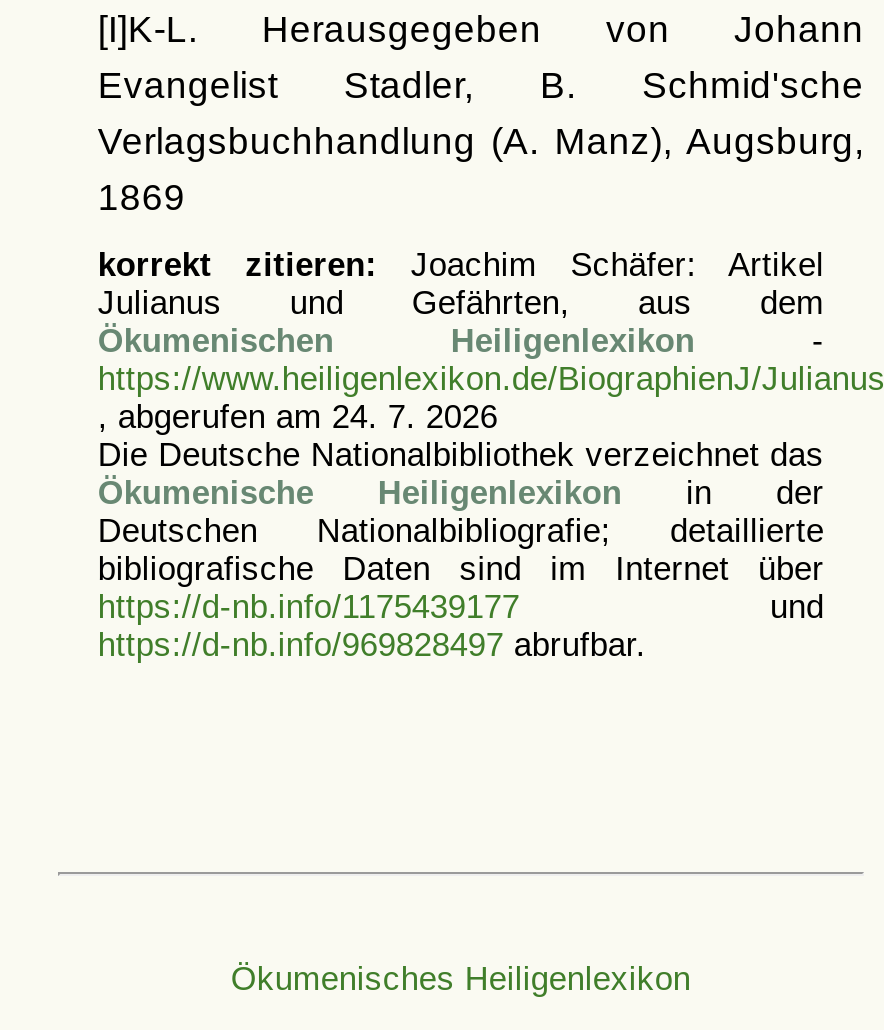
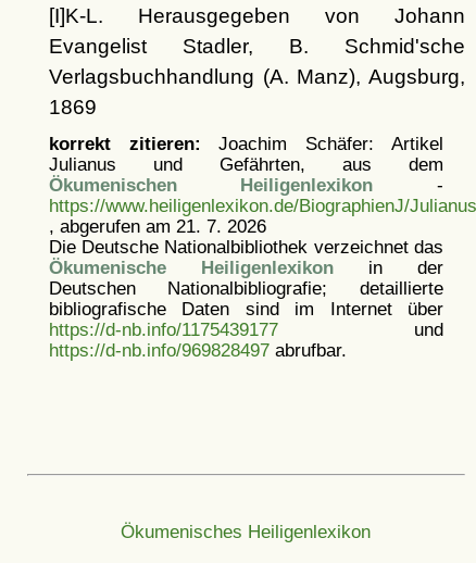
- , abgerufen am 24. 7. 2026
+ , abgerufen am 21. 7. 2026
